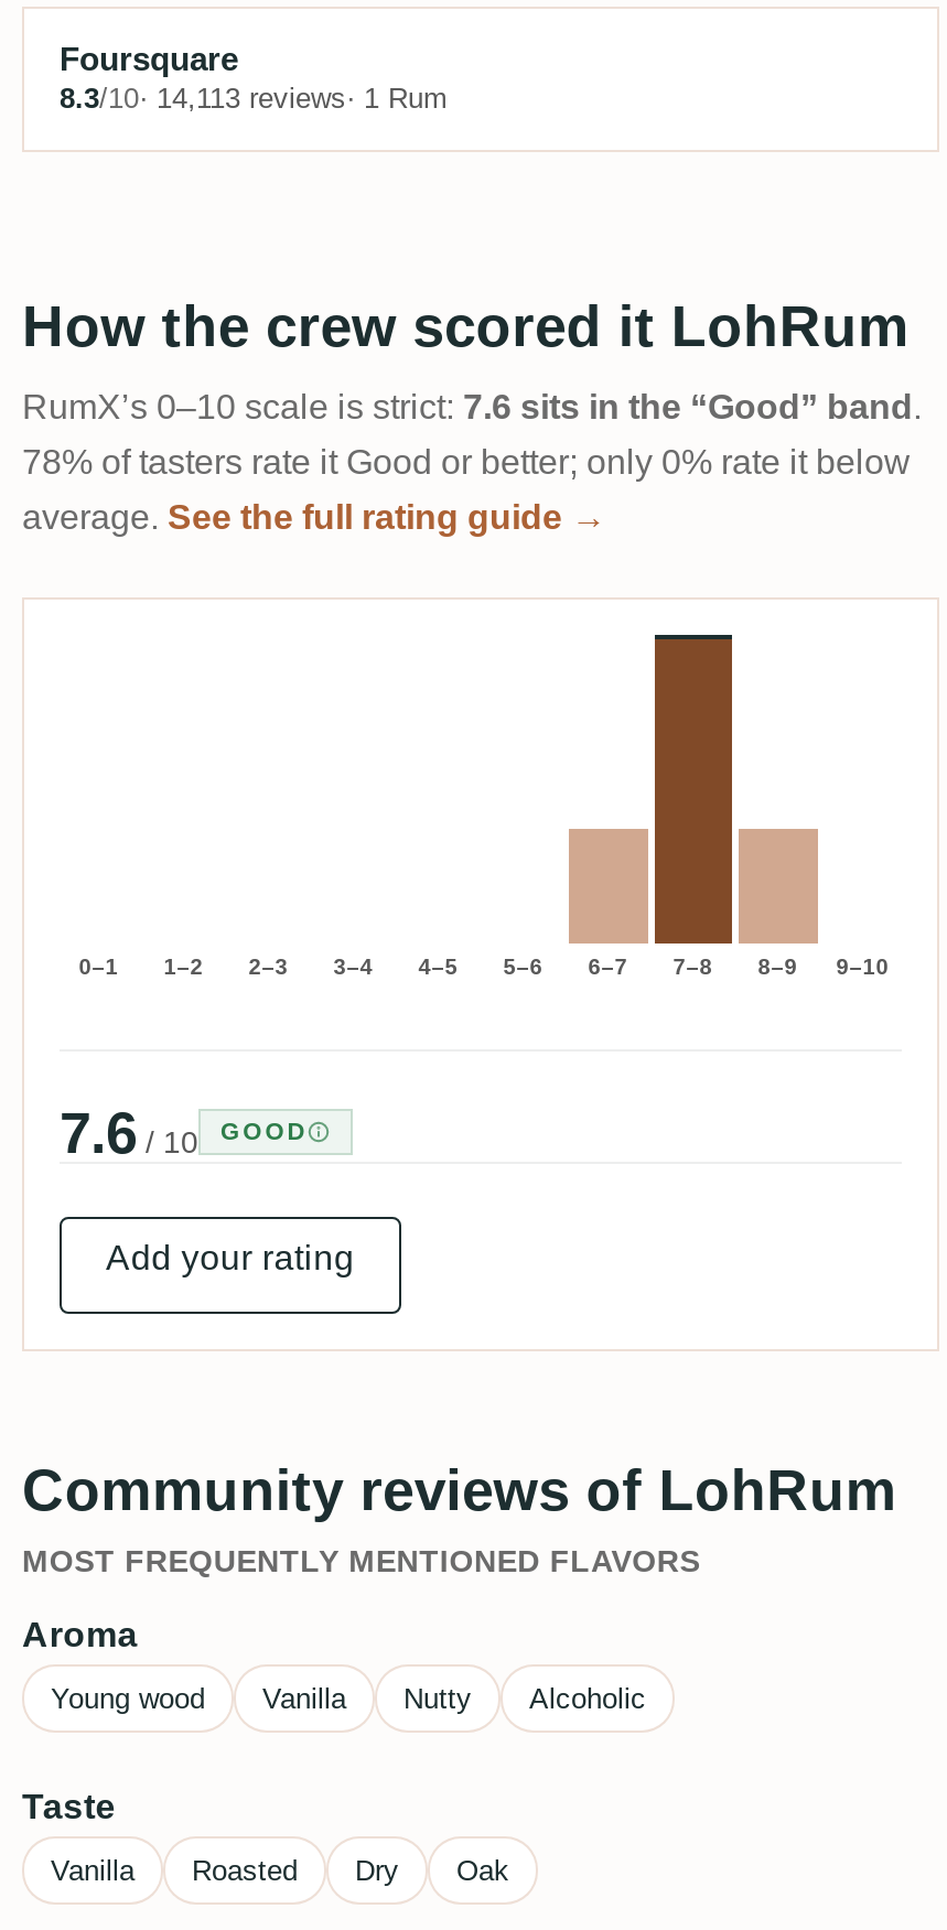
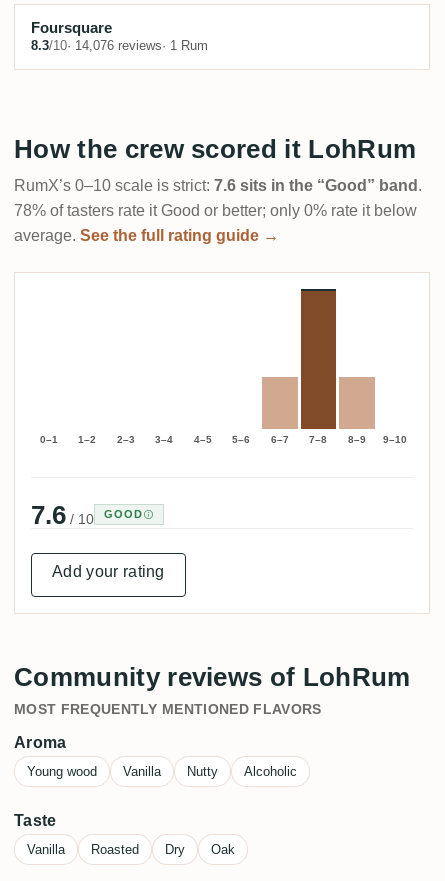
- 8.3/10 · 14,113 reviews · 1 Rum
+ 8.3/10 · 14,076 reviews · 1 Rum
